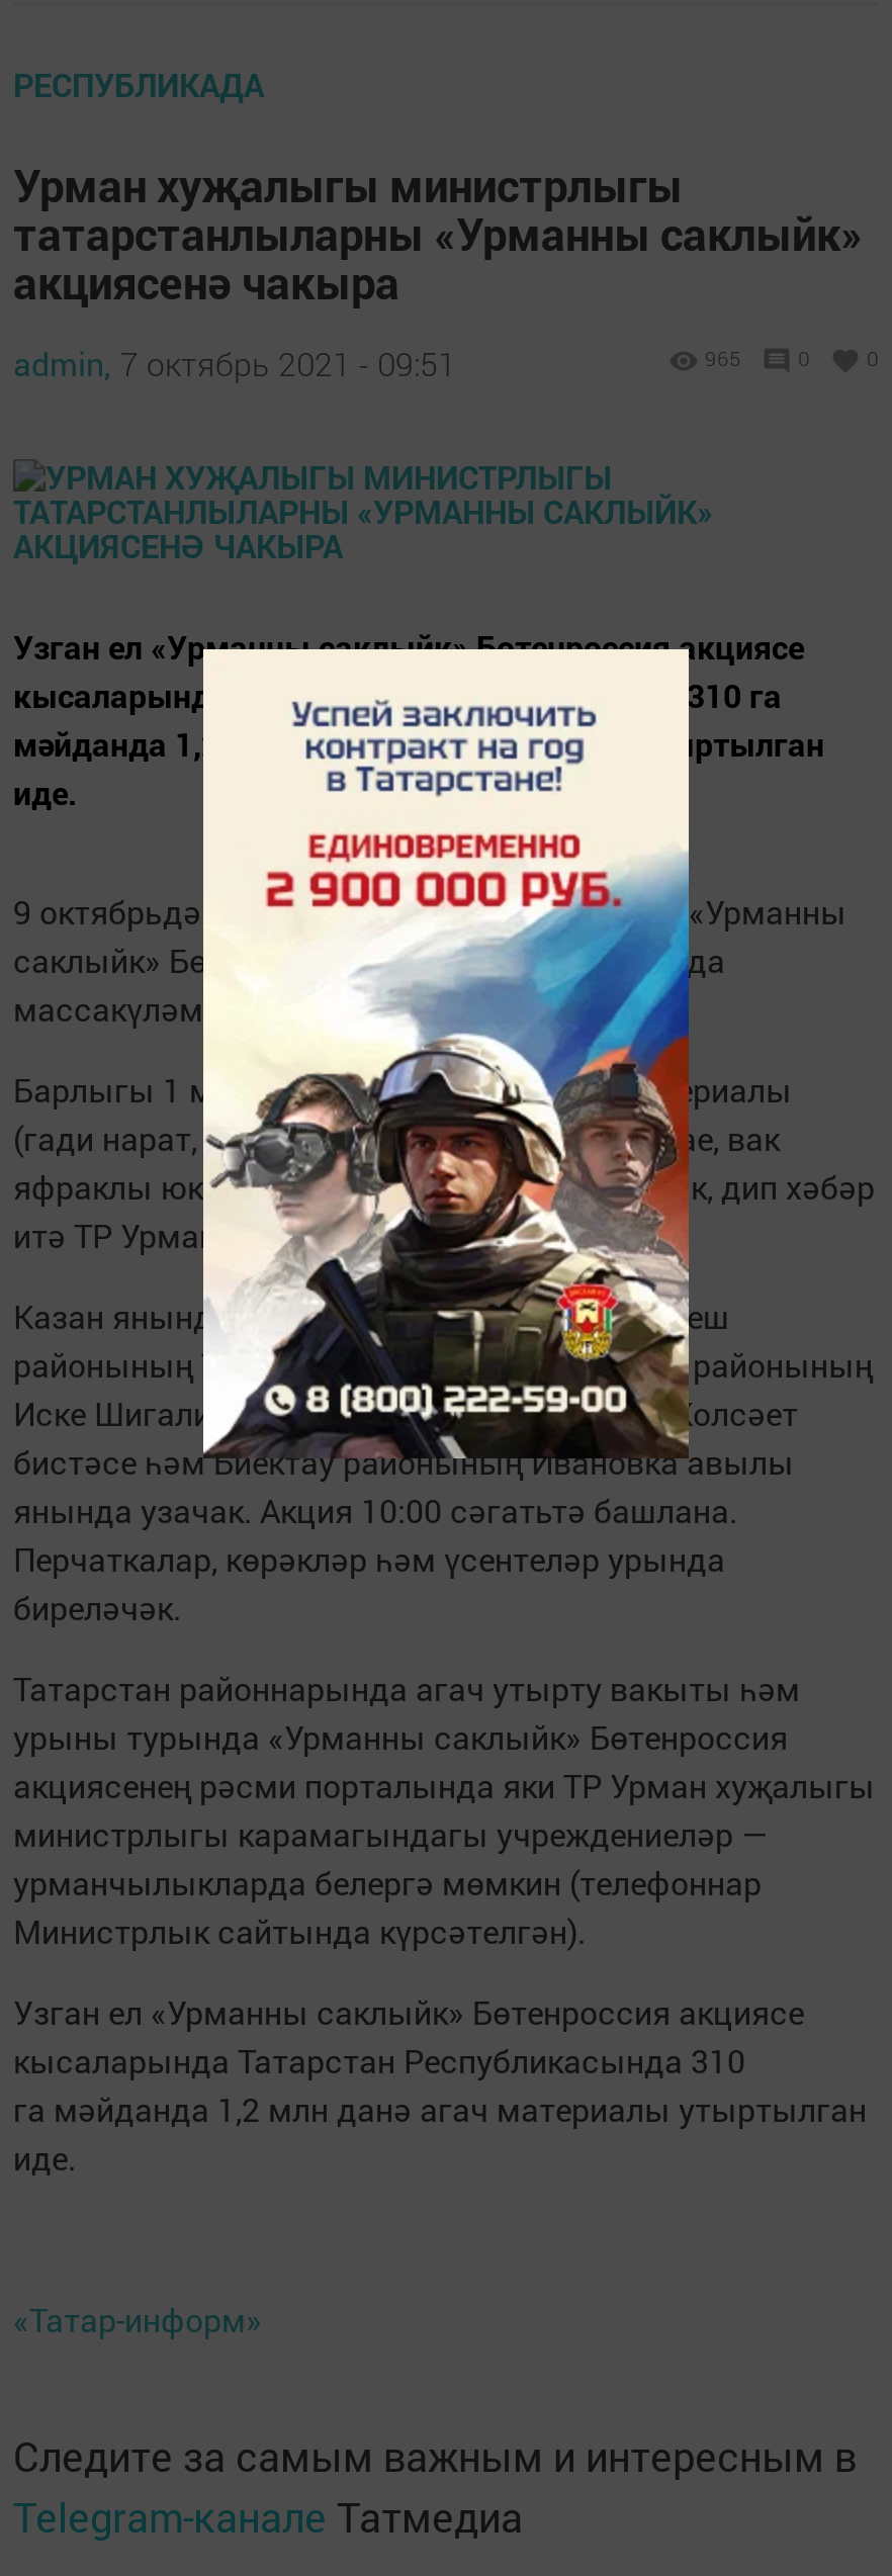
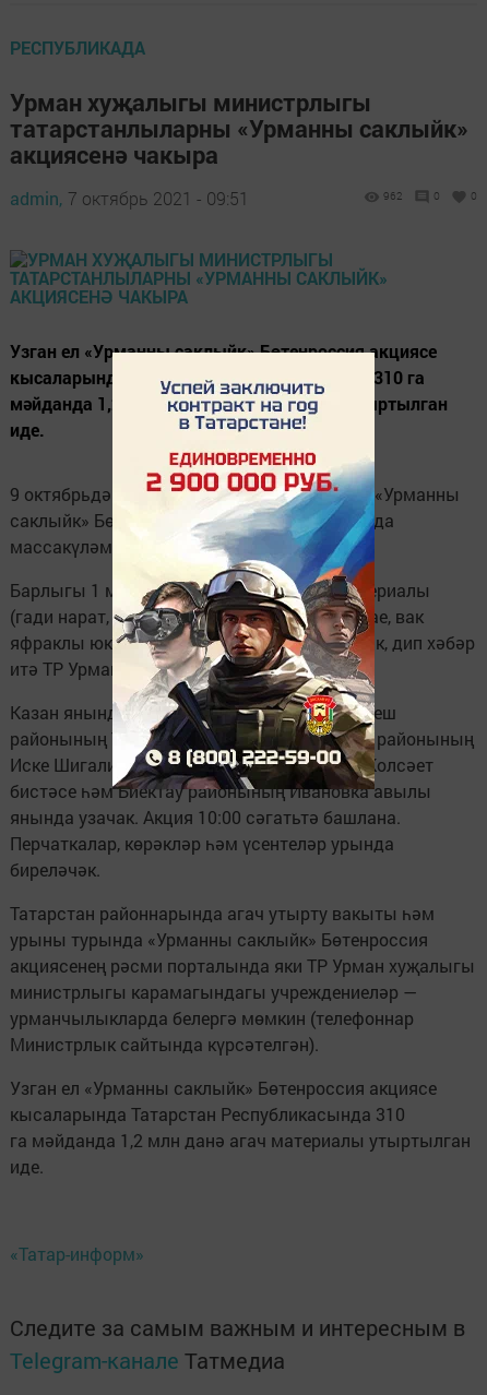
- 965
+ 962
